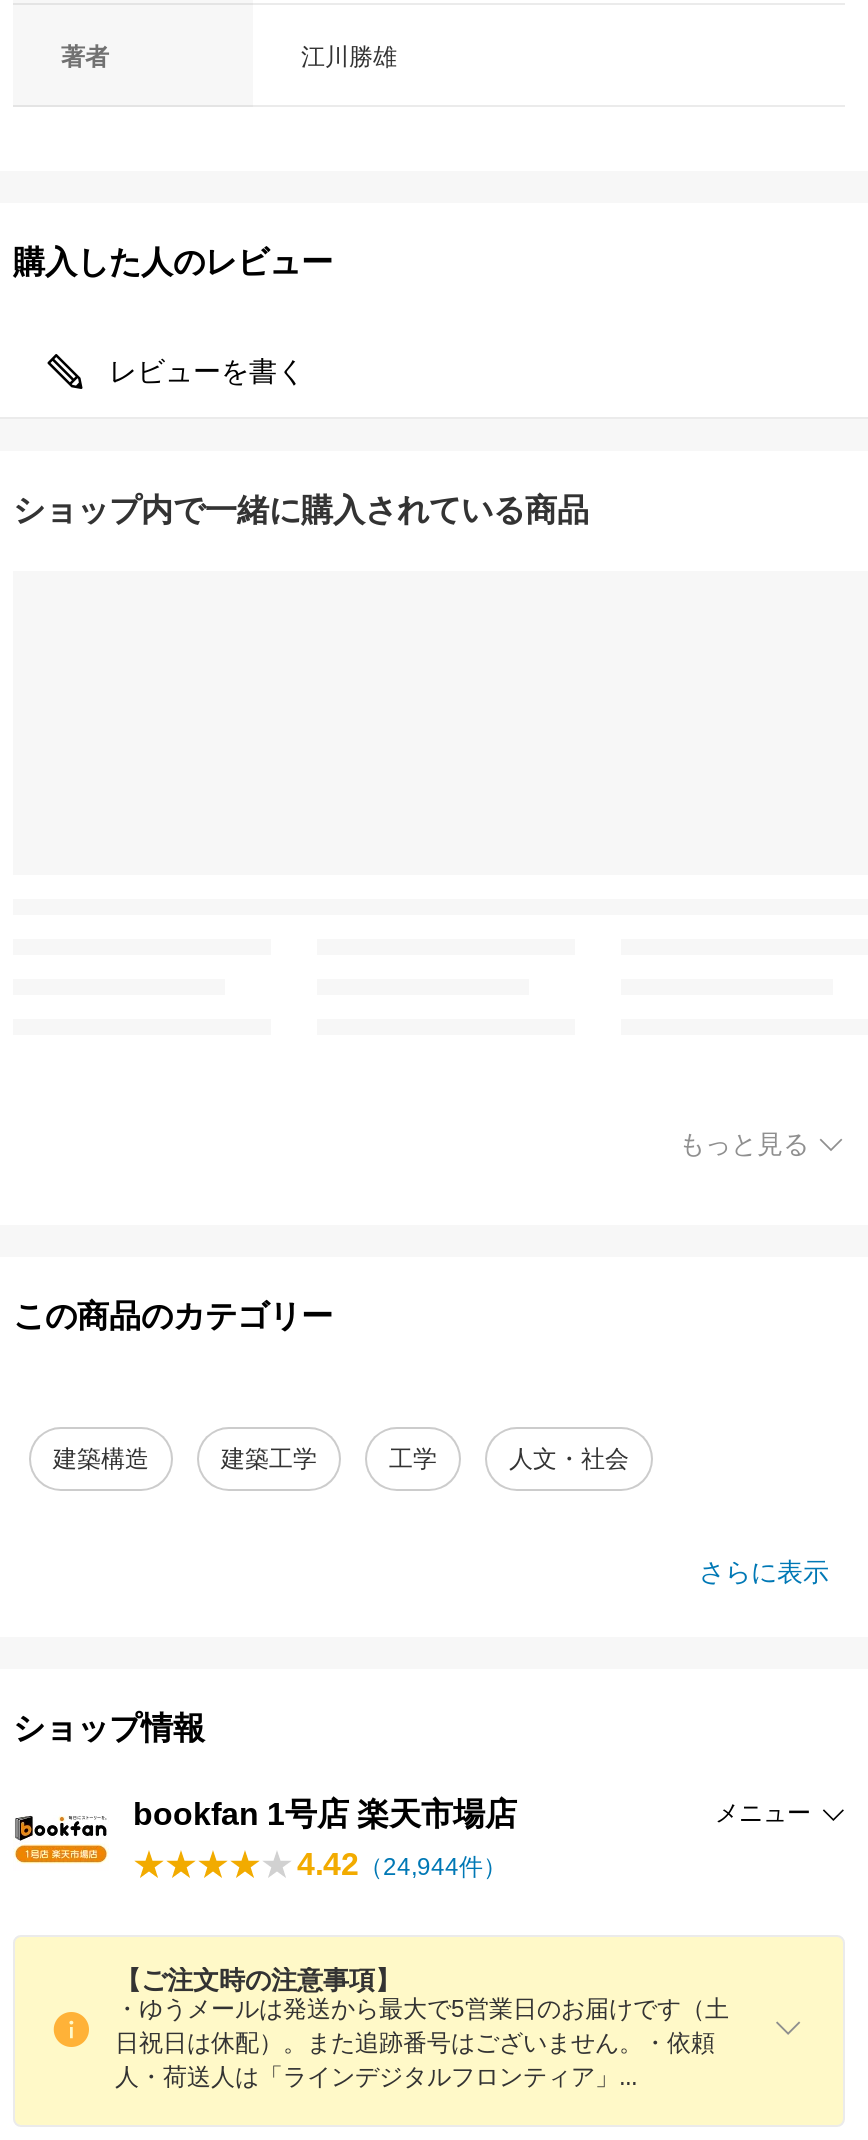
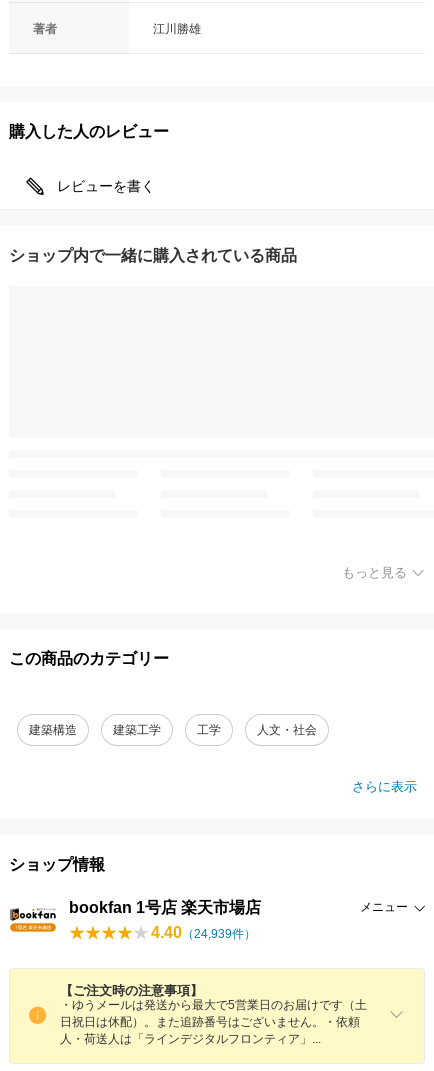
- 4.42（24,944件）
+ 4.40（24,939件）
